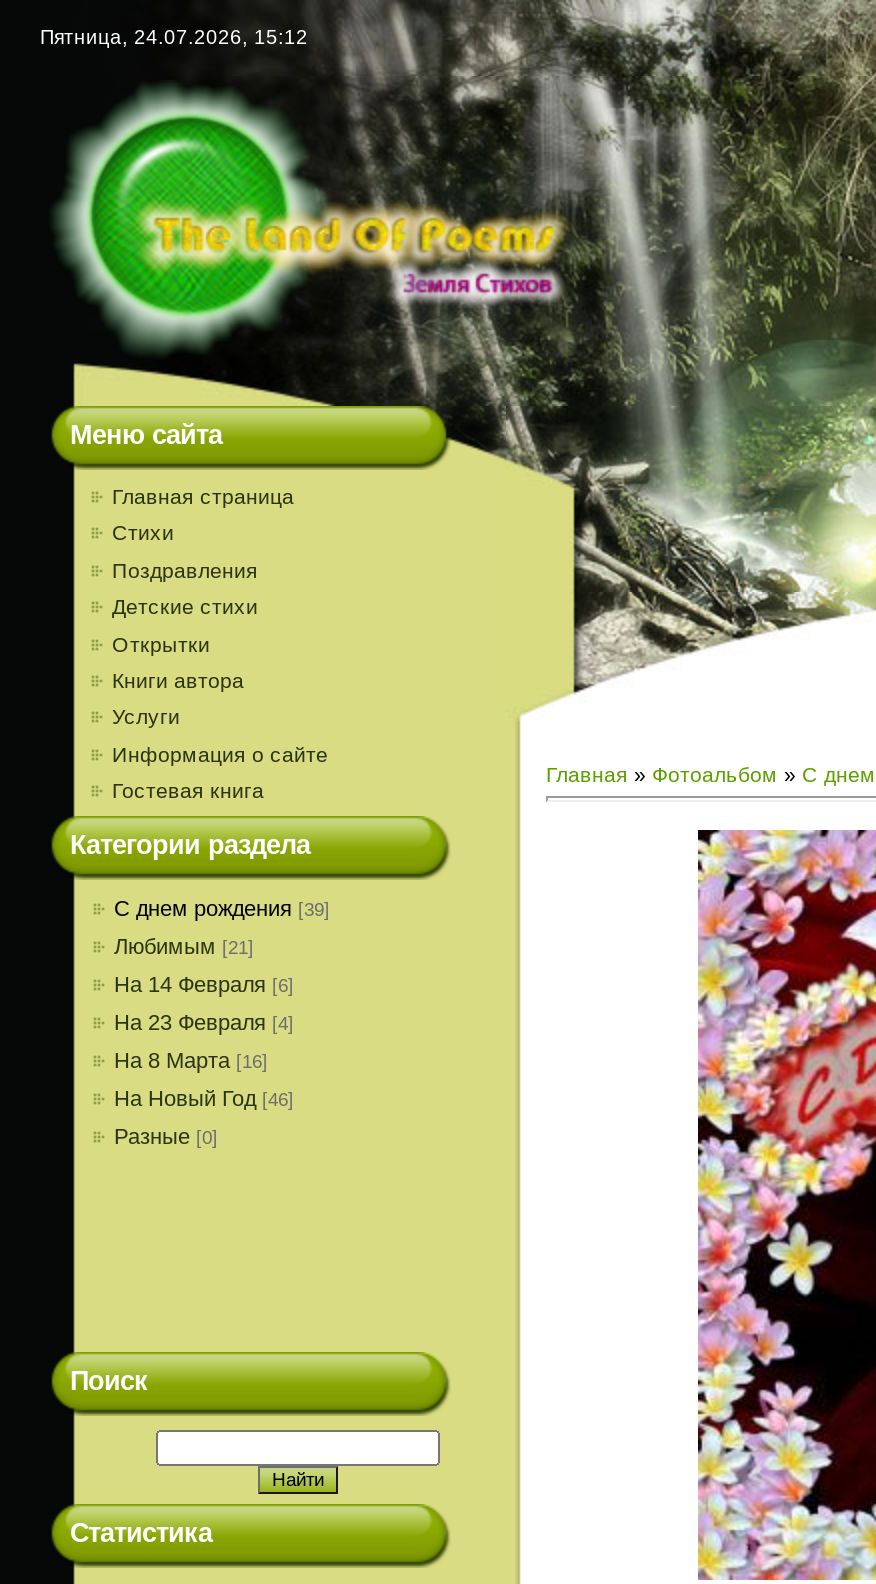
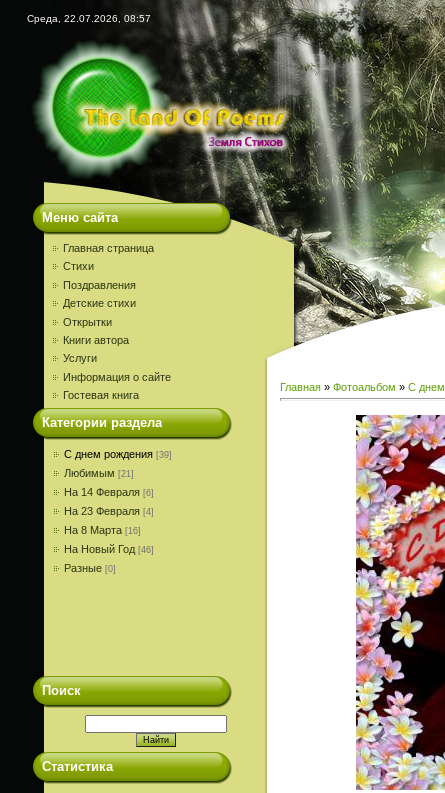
- Пятница, 24.07.2026, 15:12
+ Среда, 22.07.2026, 08:57
